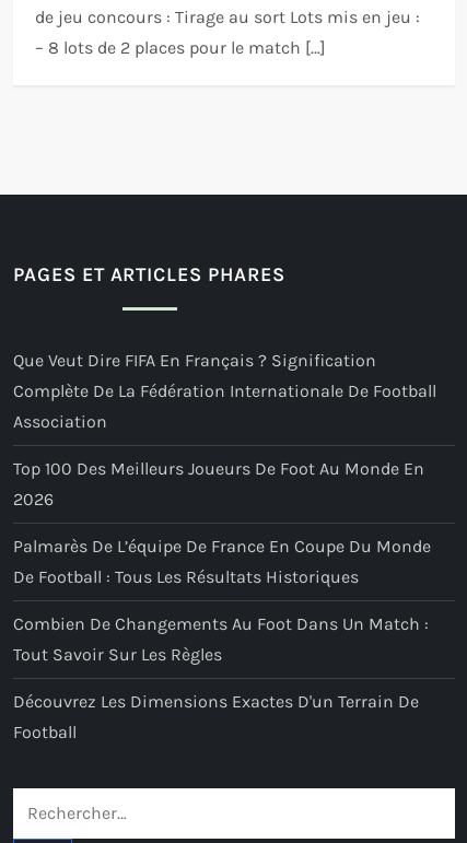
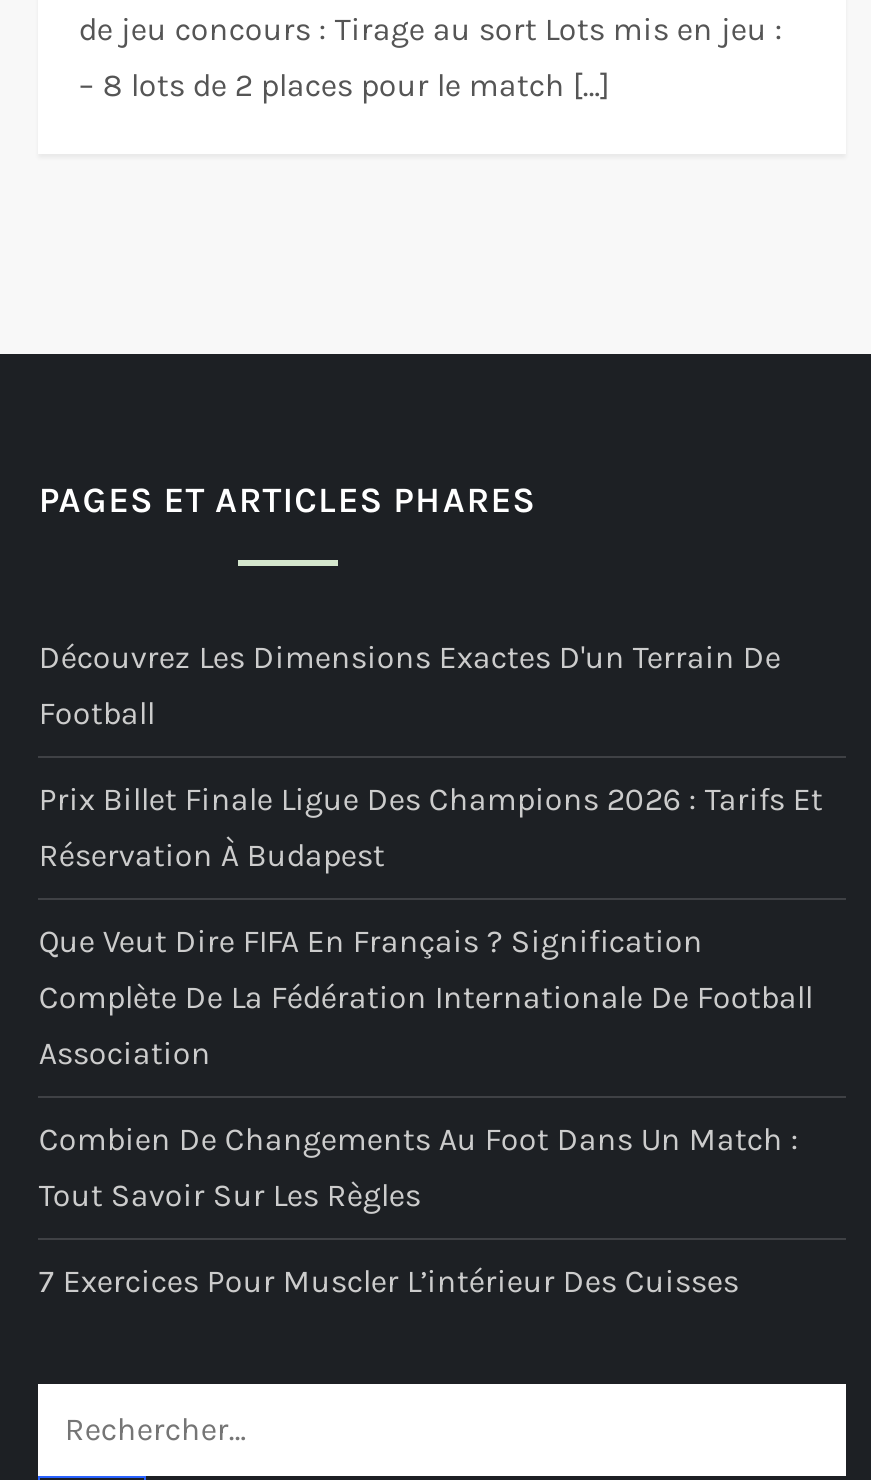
+ Prix Billet Finale Ligue Des Champions 2026 : Tarifs Et
+ Réservation À Budapest

moved down: Que Veut Dire FIFA En Français ? Signification | Complète De La Fédération Internationale De Football | Association

- Top 100 Des Meilleurs Joueurs De Foot Au Monde En
- 2026
- Palmarès De L’équipe De France En Coupe Du Monde
- De Football : Tous Les Résultats Historiques

+ 7 Exercices Pour Muscler L’intérieur Des Cuisses

moved up: Découvrez Les Dimensions Exactes D'un Terrain De | Football
